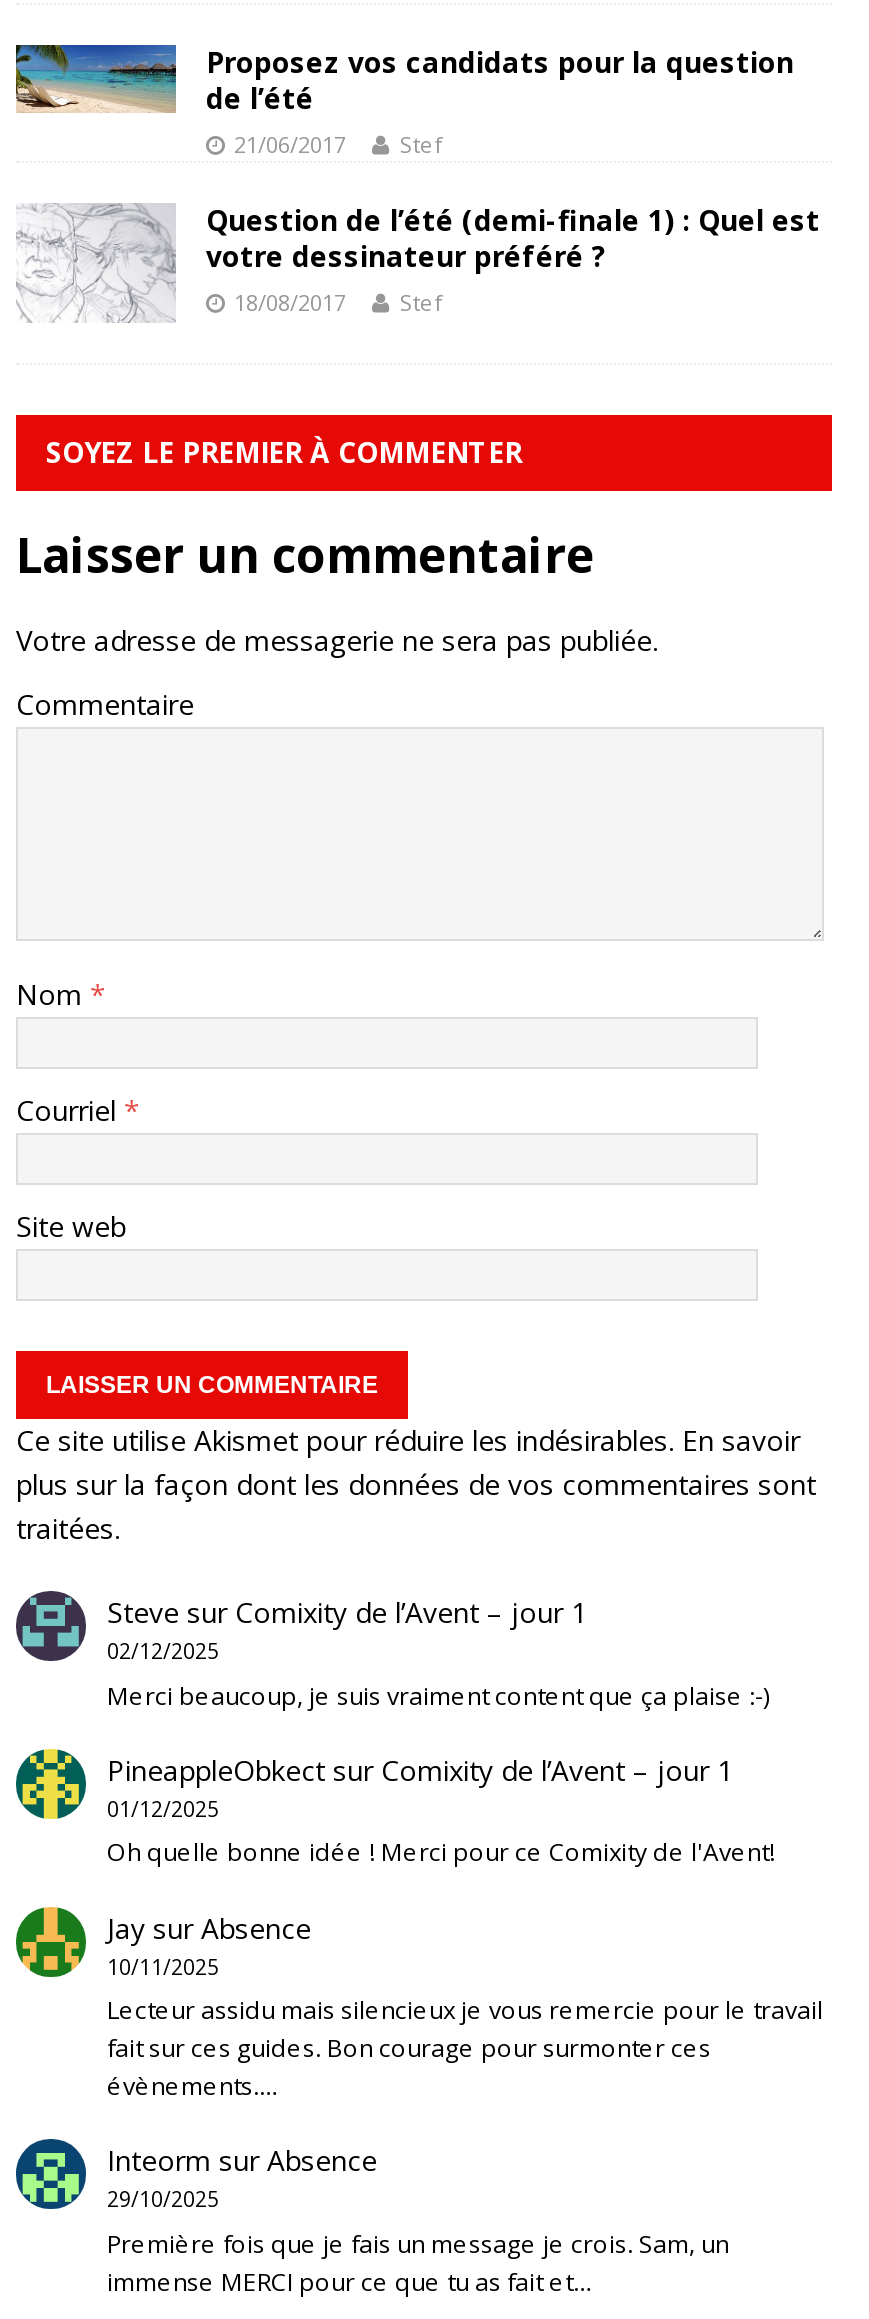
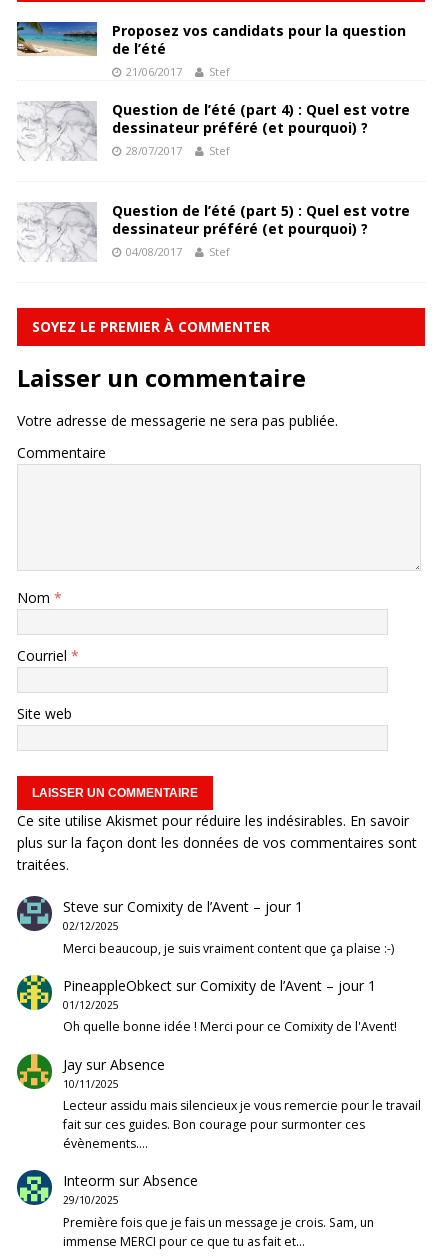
- Question de l’été (demi-finale 1) : Quel est
- votre dessinateur préféré ?
- 18/08/2017
+ Question de l’été (part 4) : Quel est votre
+ dessinateur préféré (et pourquoi) ?
+ 28/07/2017
+ Stef
+ Question de l’été (part 5) : Quel est votre
+ dessinateur préféré (et pourquoi) ?
+ 04/08/2017
